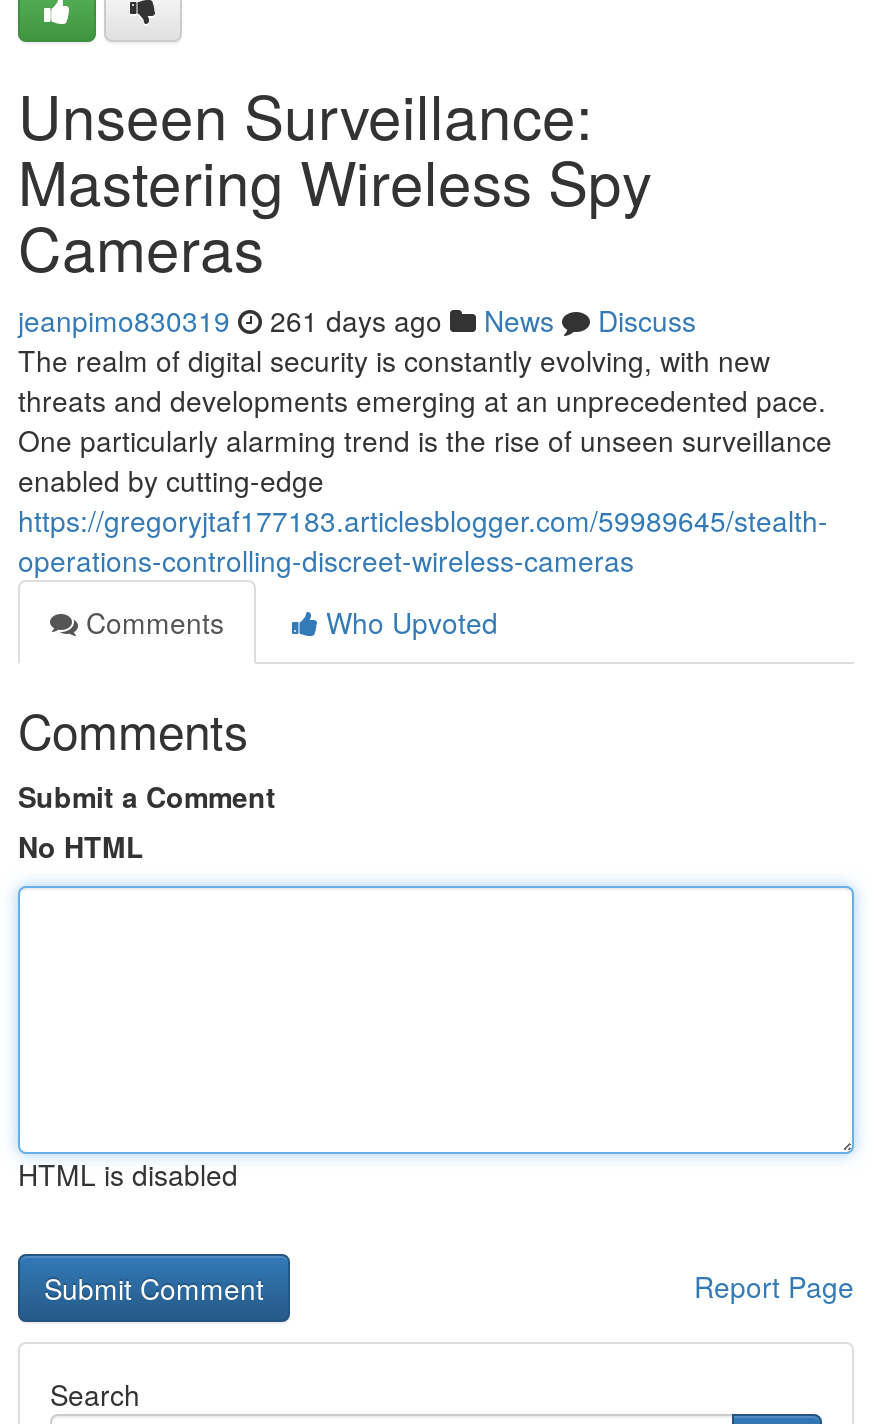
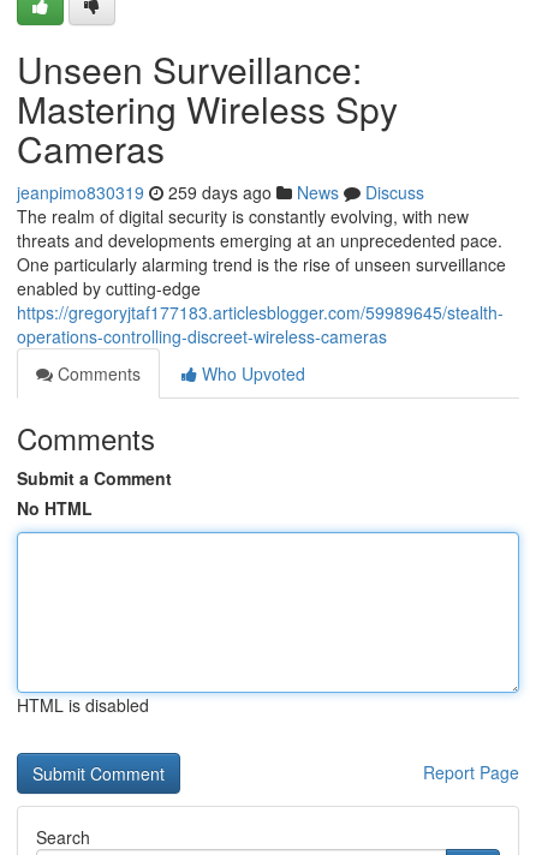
- jeanpimo830319 261 days ago News Discuss
+ jeanpimo830319 259 days ago News Discuss
